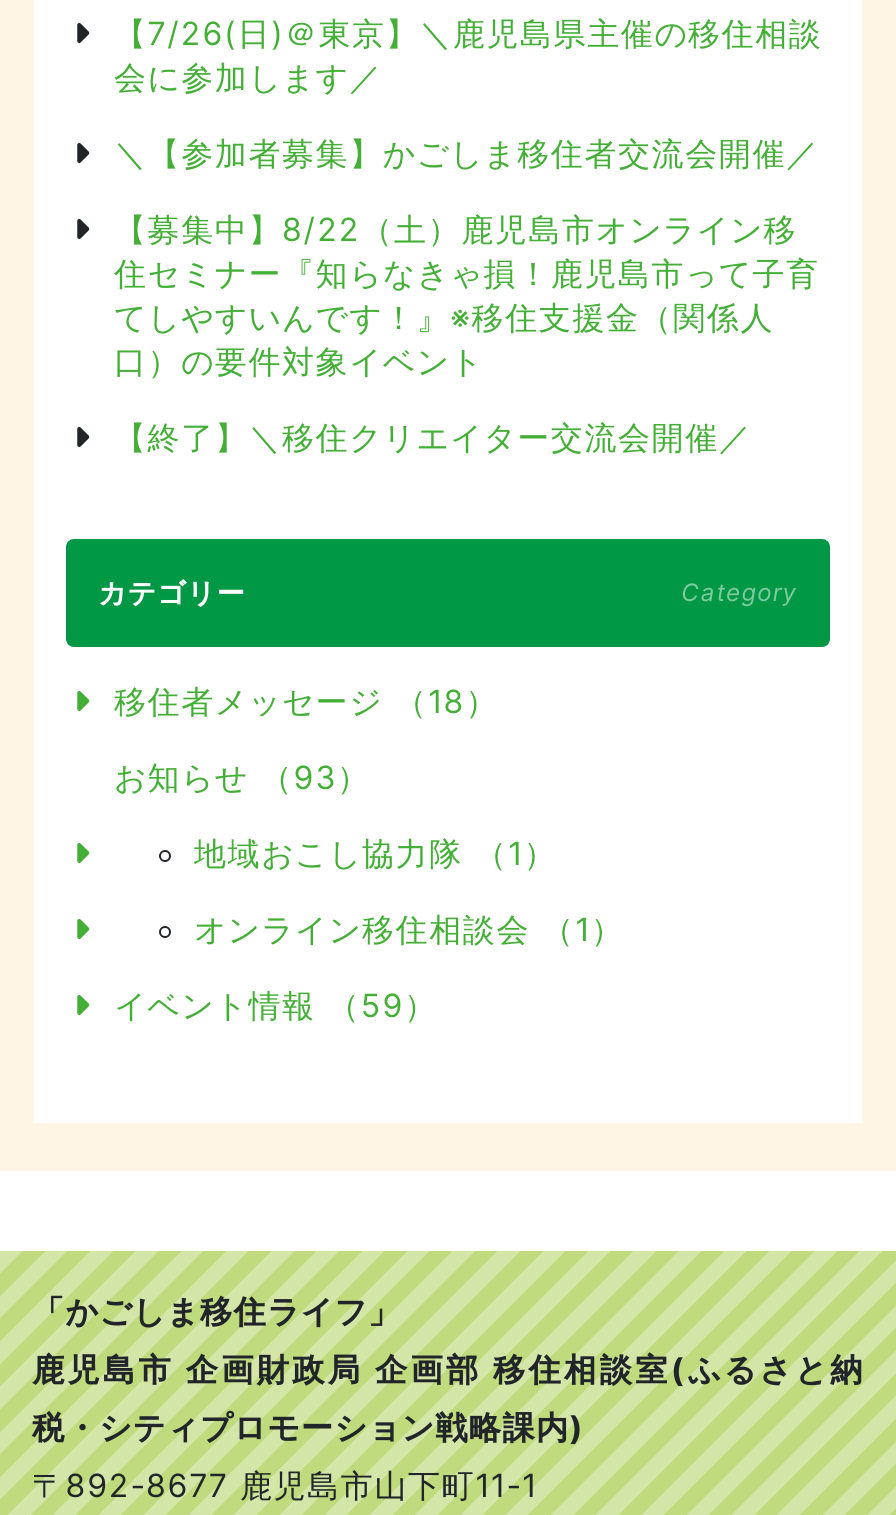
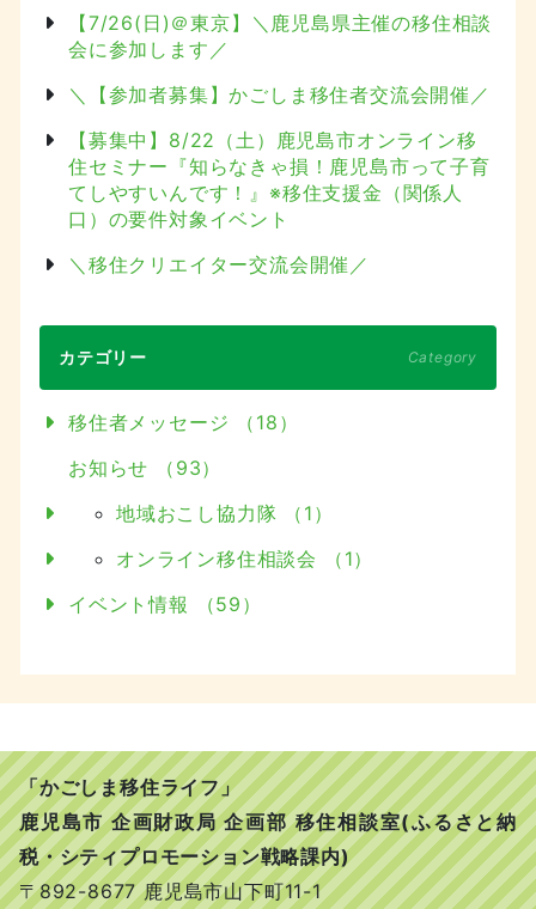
- 【終了】＼移住クリエイター交流会開催／
+ ＼移住クリエイター交流会開催／
